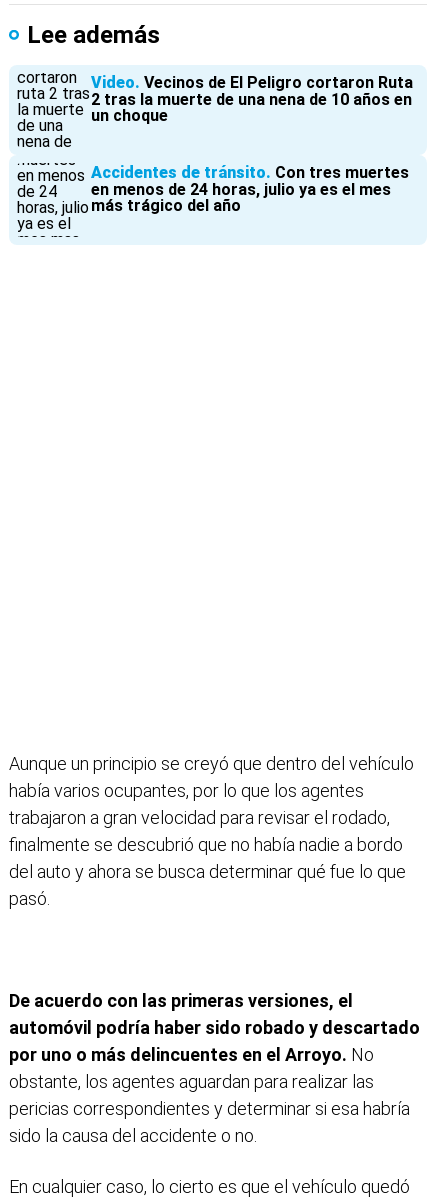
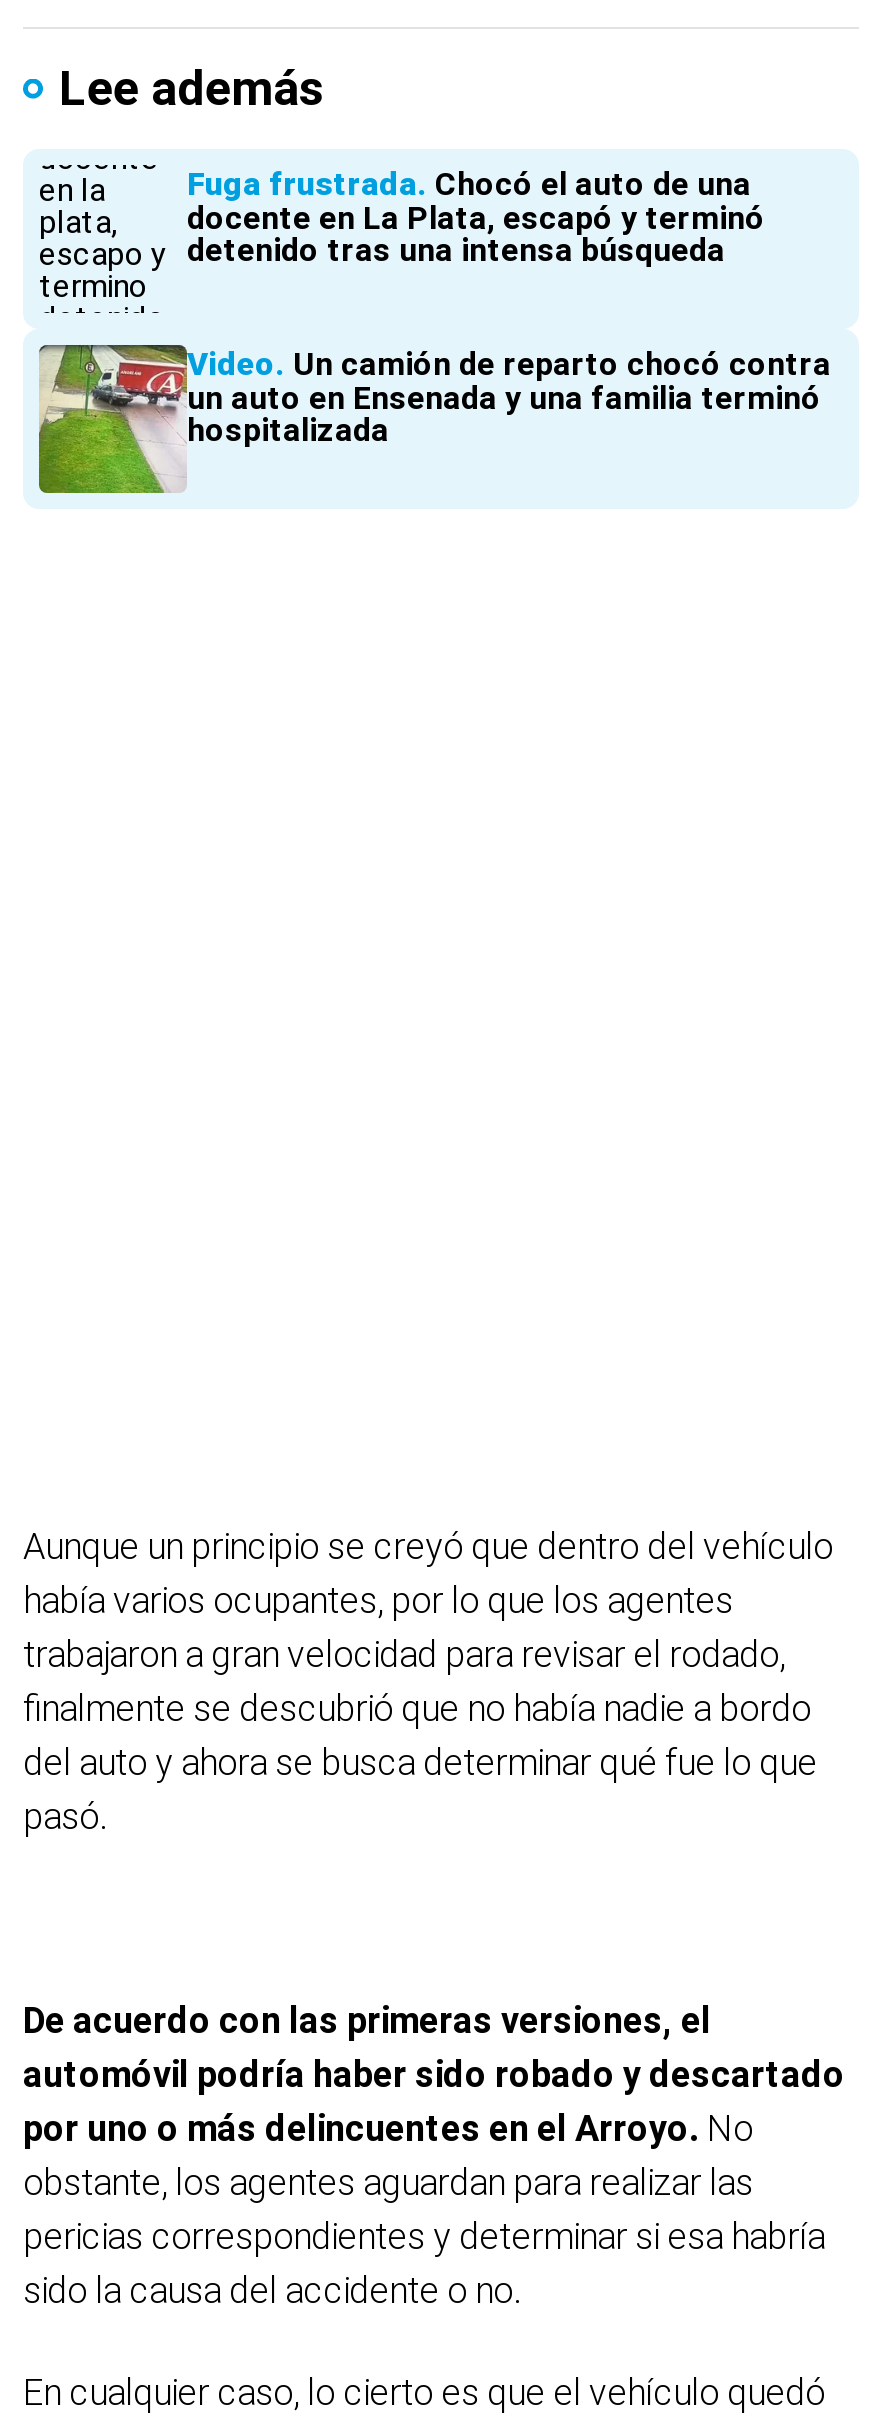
- [image]
- Video Vecinos de El Peligro cortaron Ruta
- 2 tras la muerte de una nena de 10 años en
- un choque
+ [image]
+ Fuga frustrada Chocó el auto de una
+ docente en La Plata, escapó y terminó
+ detenido tras una intensa búsqueda

- [image]
- Accidentes de tránsito Con tres muertes
- en menos de 24 horas, julio ya es el mes
- más trágico del año
+ [image]
+ Video Un camión de reparto chocó contra
+ un auto en Ensenada y una familia terminó
+ hospitalizada
